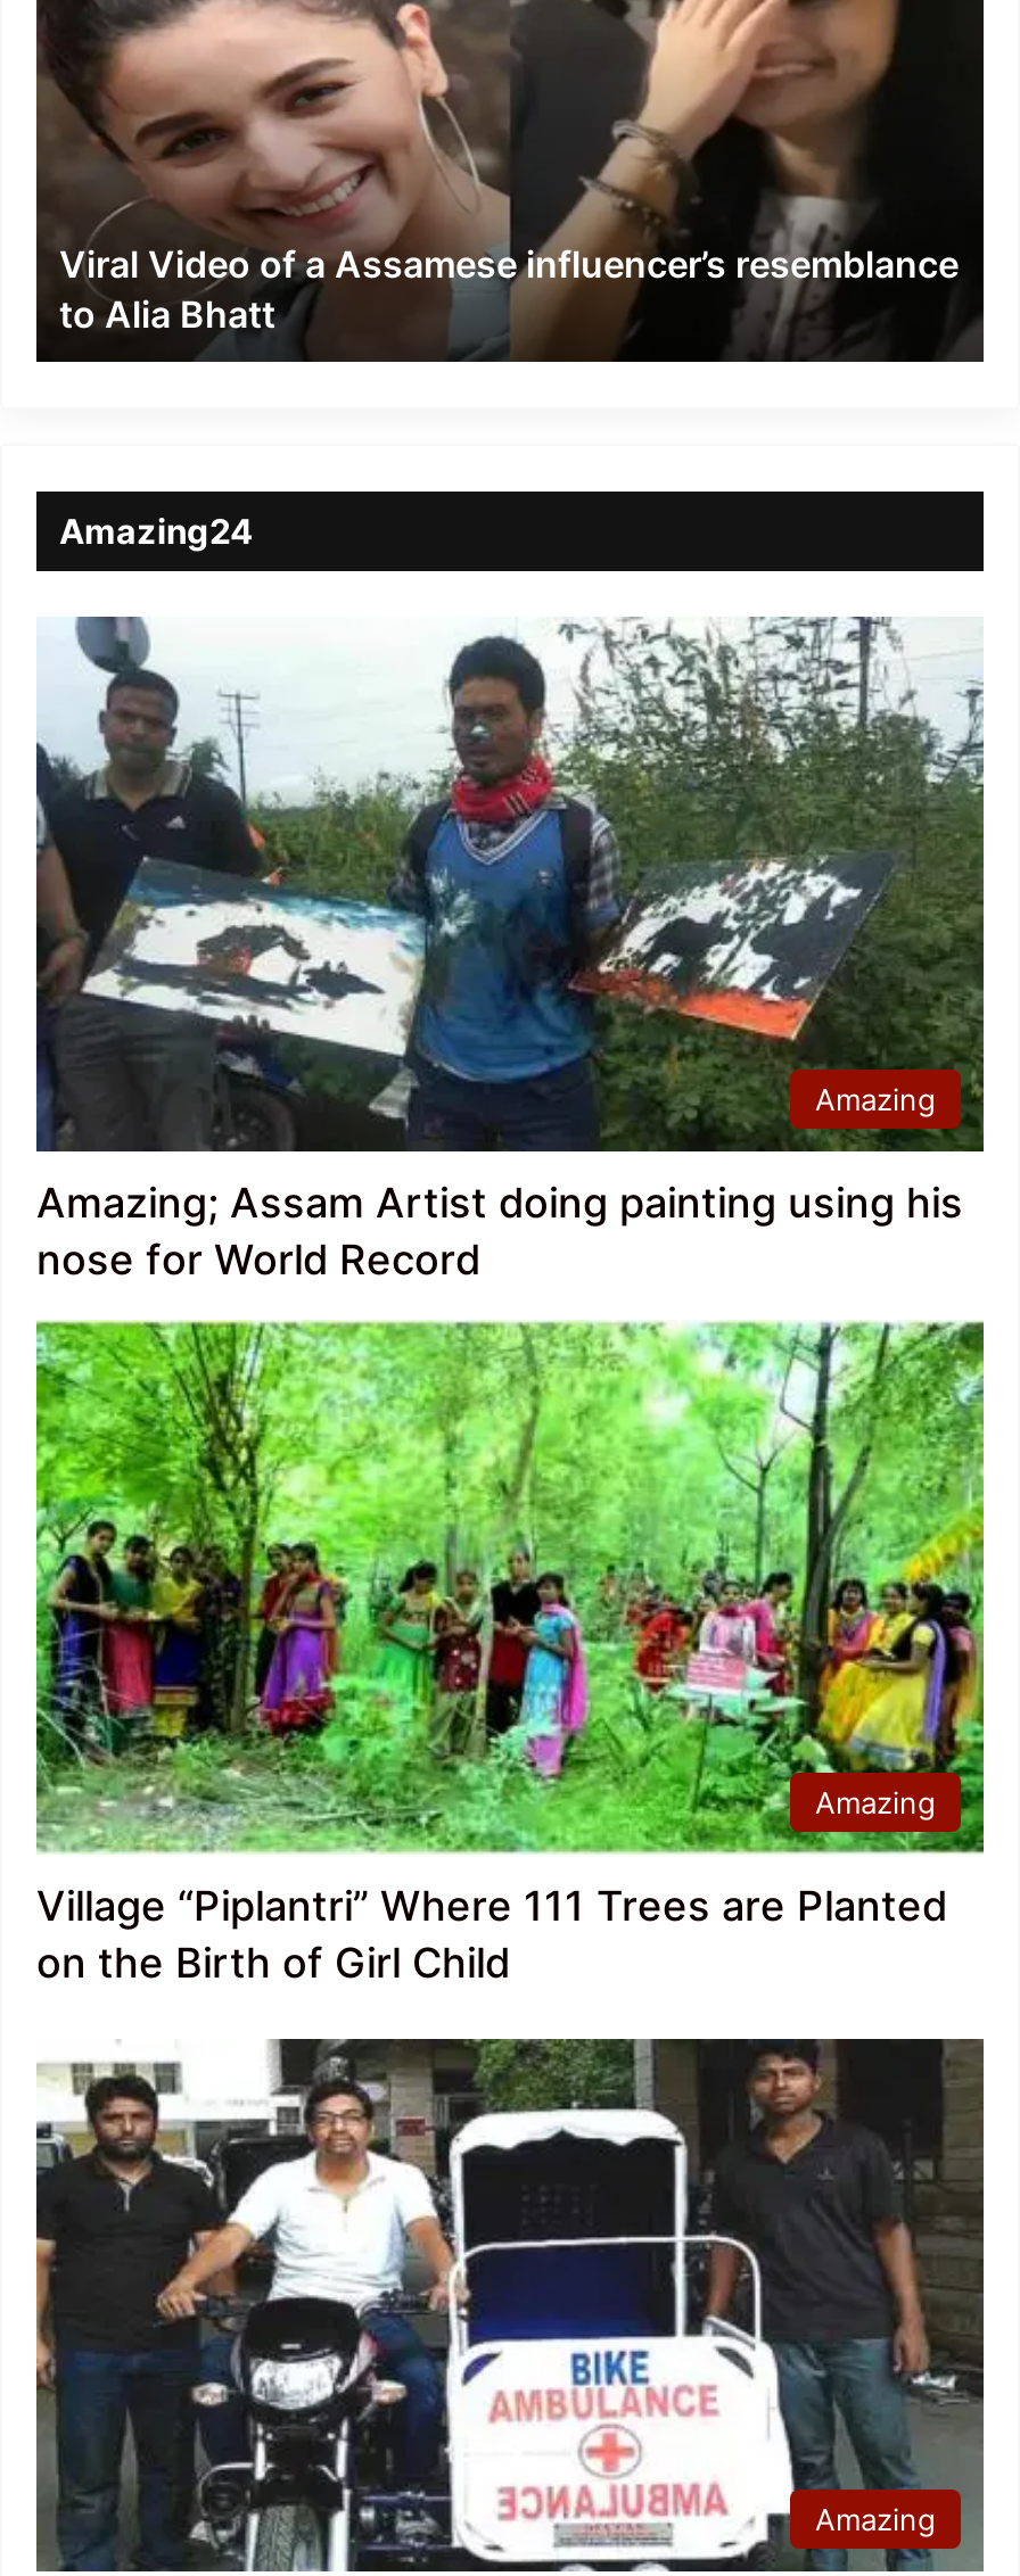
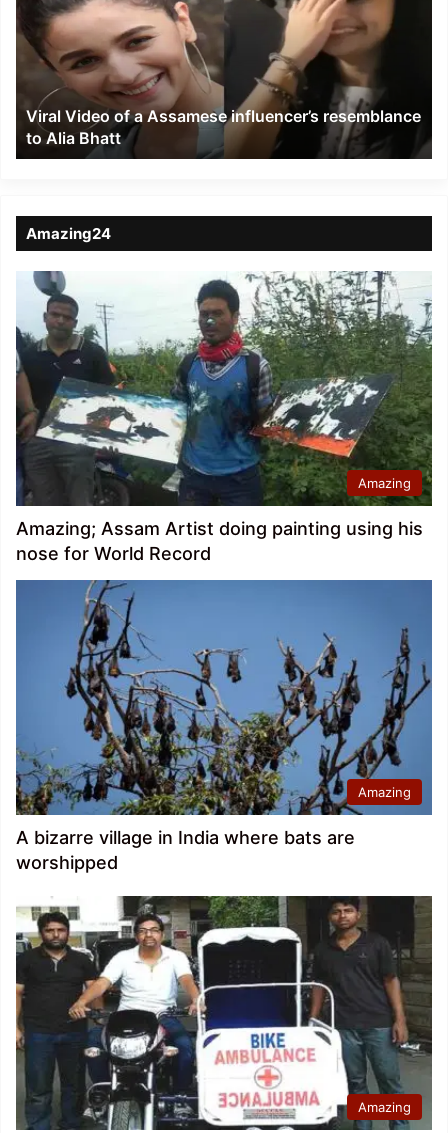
- [image]
- Village “Piplantri” Where 111 Trees are Planted
- on the Birth of Girl Child
+ [image]
+ A bizarre village in India where bats are
+ worshipped
